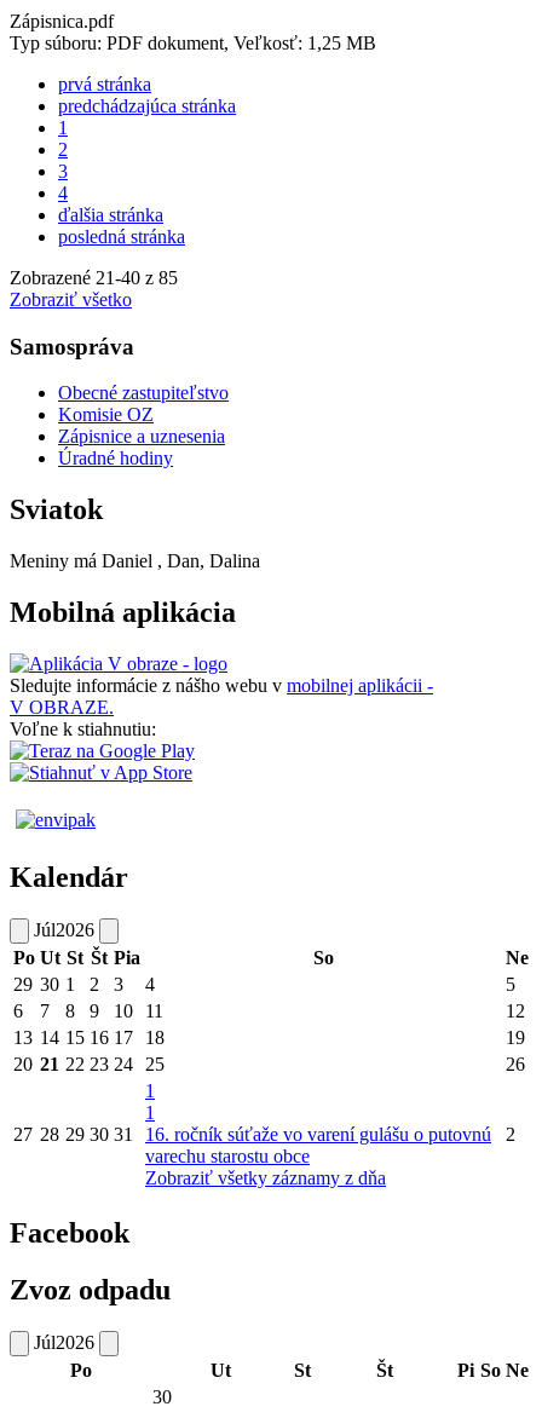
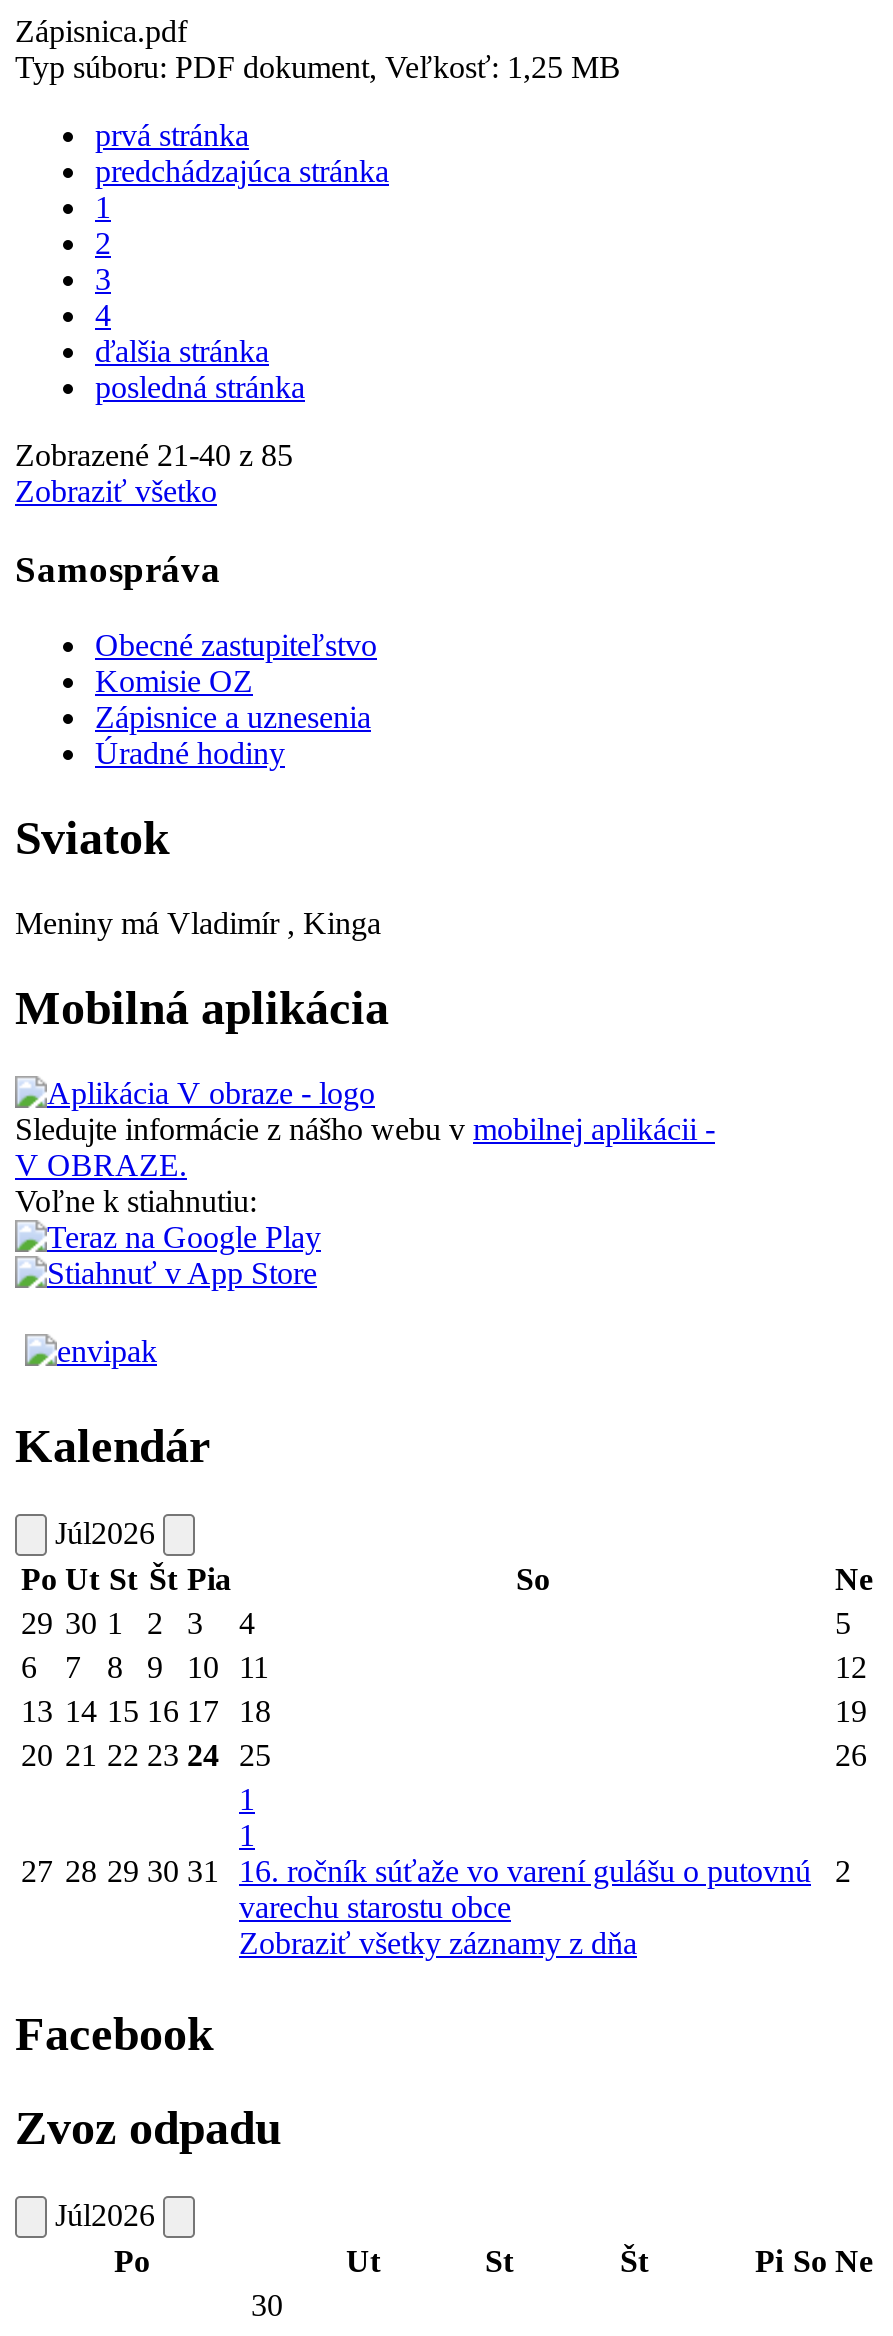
- Meniny má Daniel , Dan, Dalina
+ Meniny má Vladimír , Kinga
